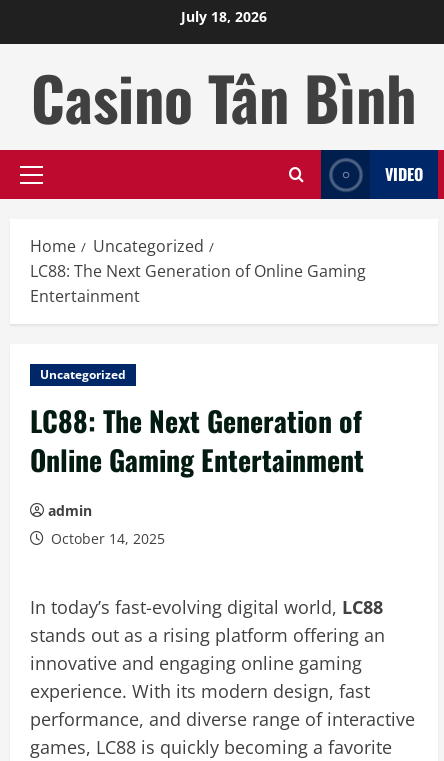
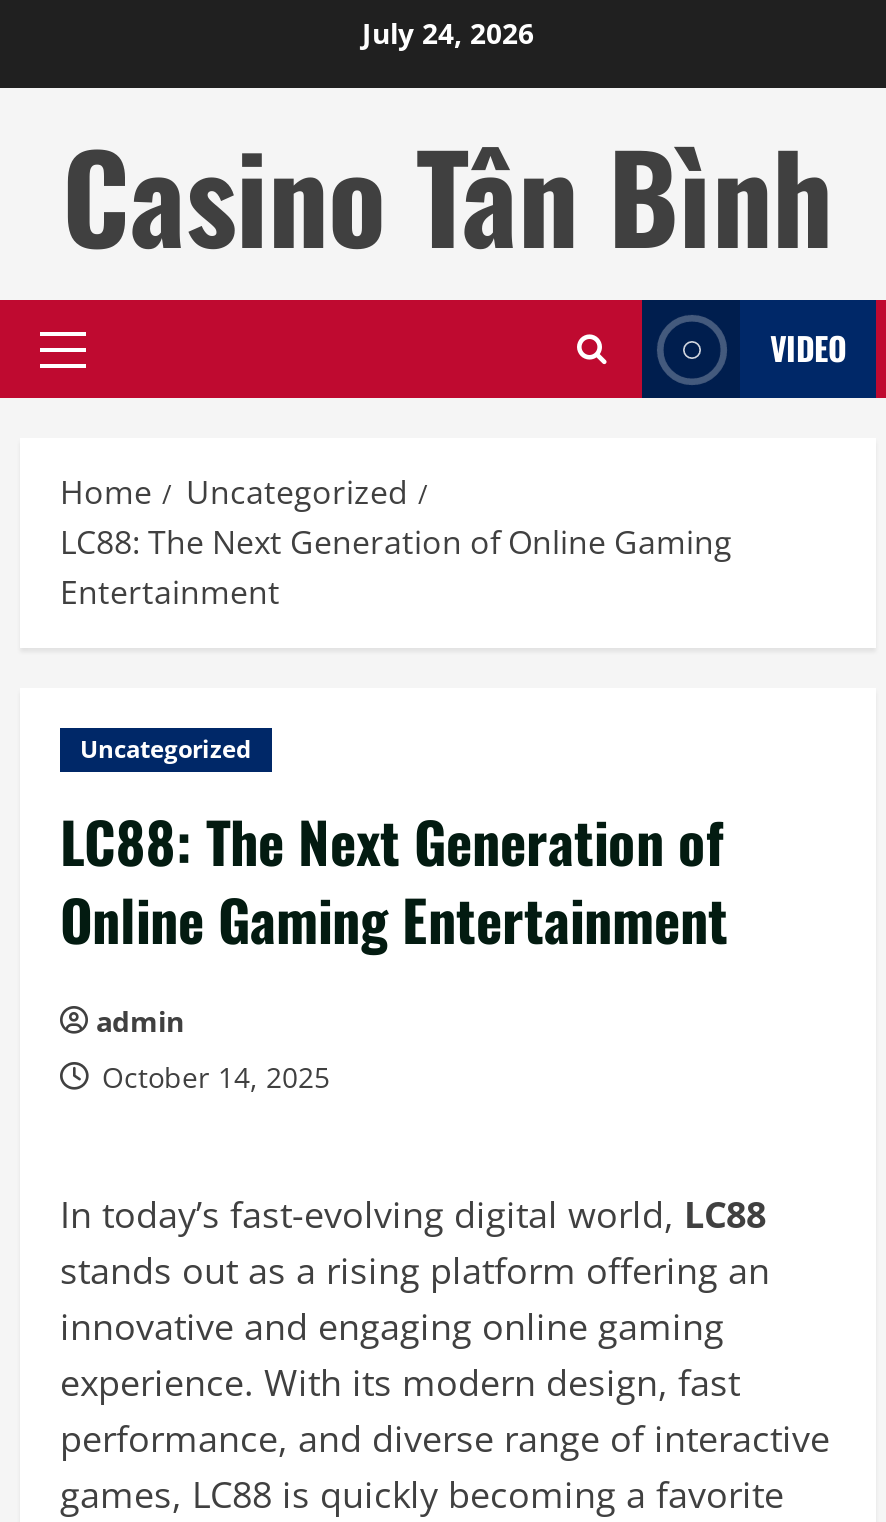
- July 18, 2026
+ July 24, 2026
